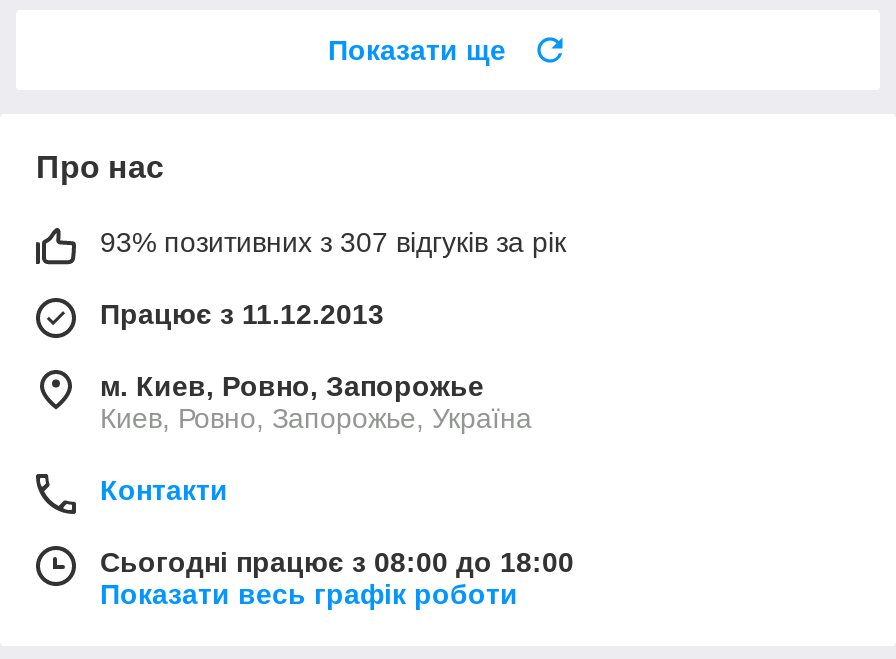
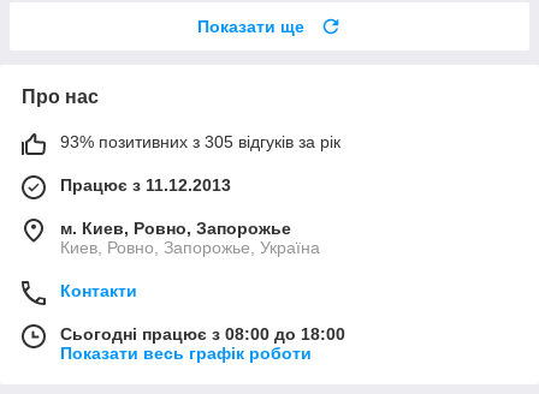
- 93% позитивних з 307 відгуків за рік
+ 93% позитивних з 305 відгуків за рік
